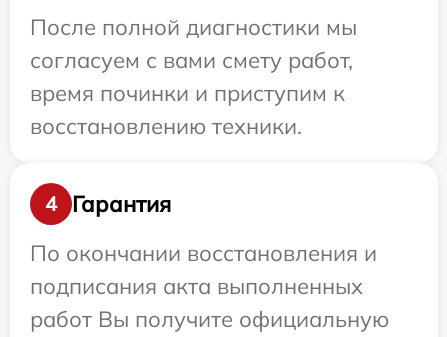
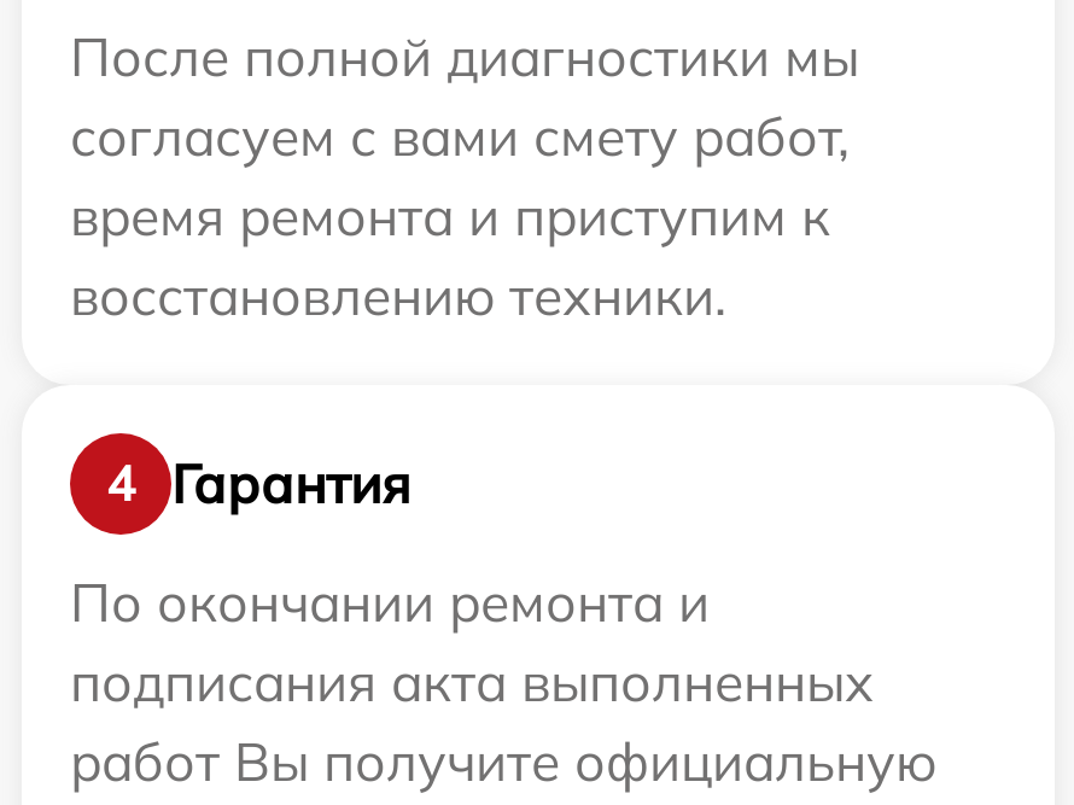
- время починки и приступим к
+ время ремонта и приступим к

- По окончании восстановления и
+ По окончании ремонта и
